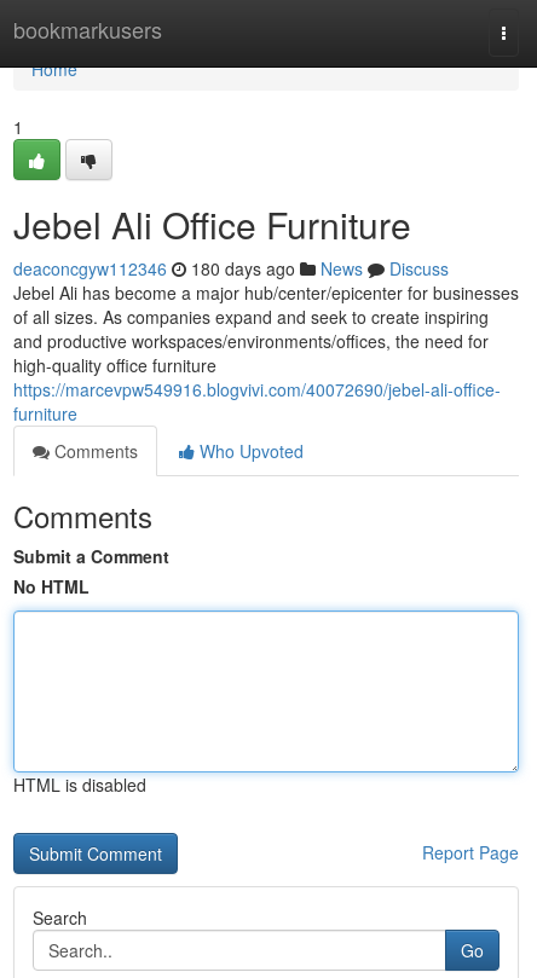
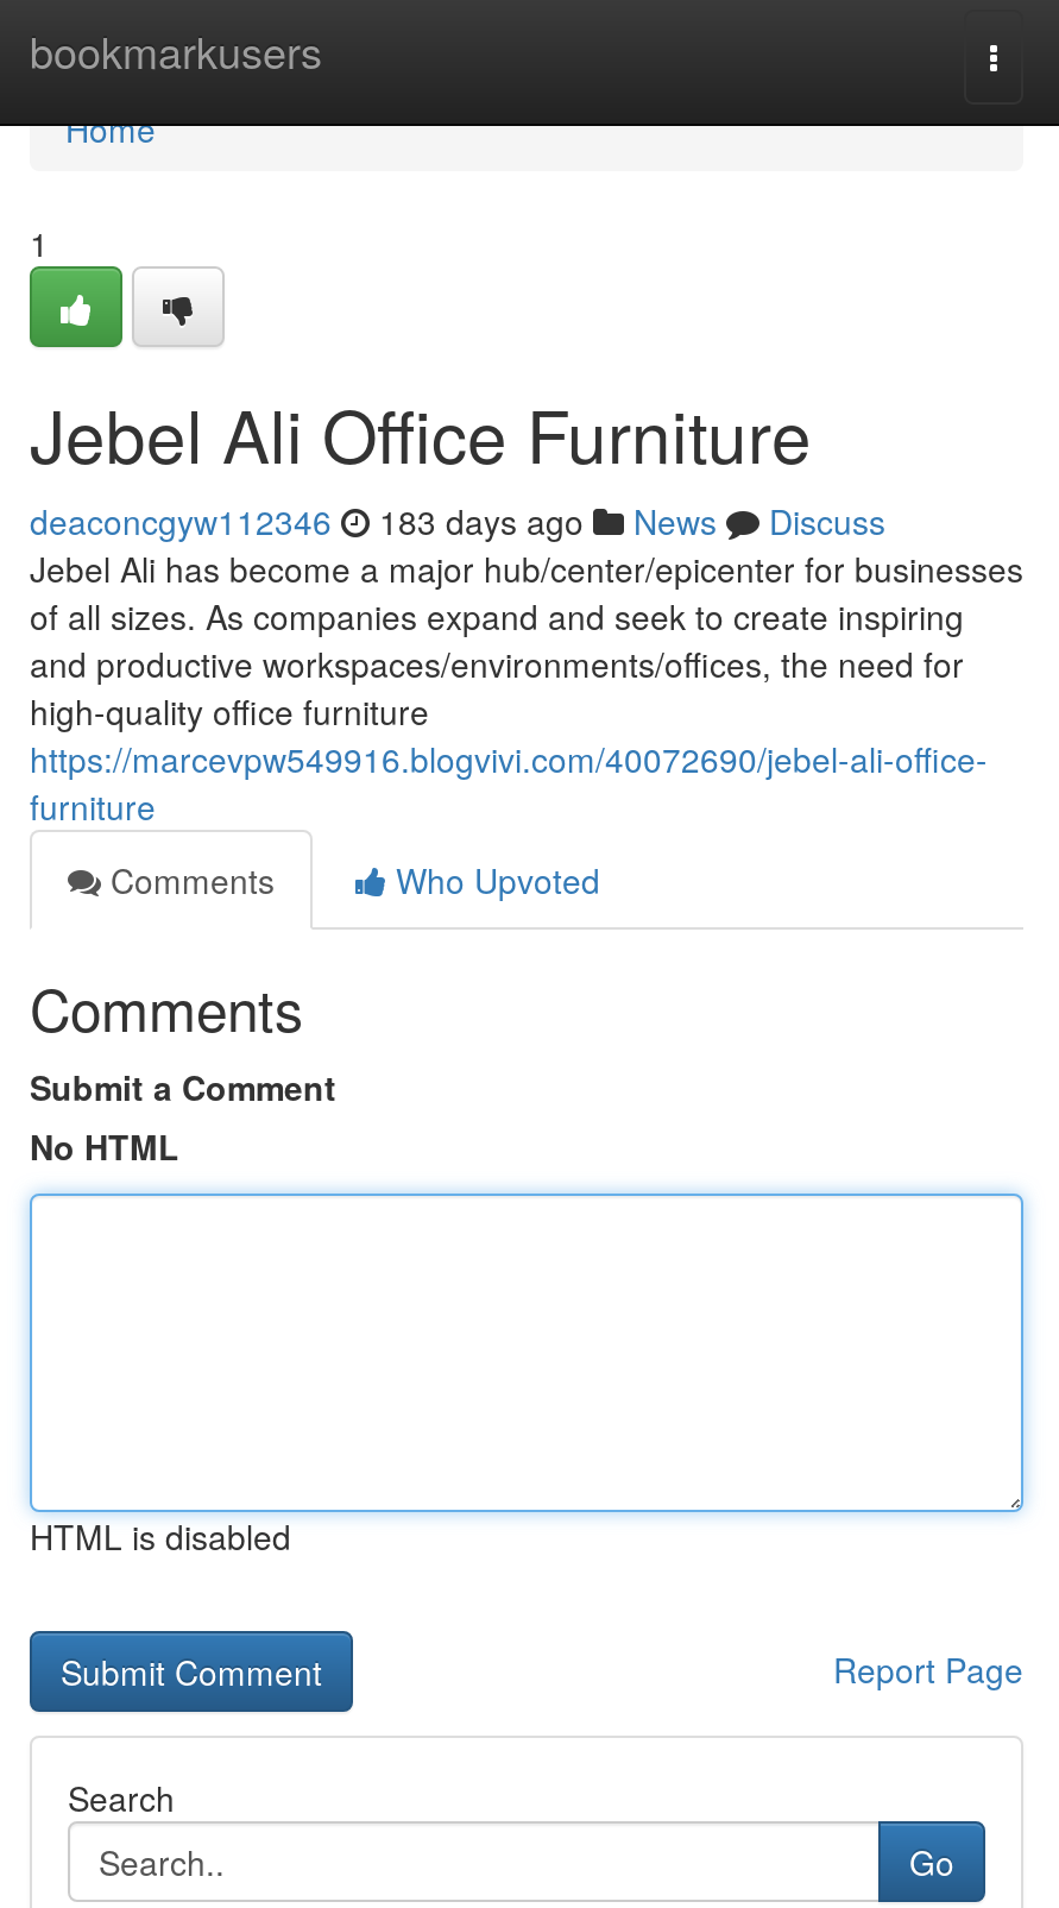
- deaconcgyw112346 180 days ago News Discuss
+ deaconcgyw112346 183 days ago News Discuss
